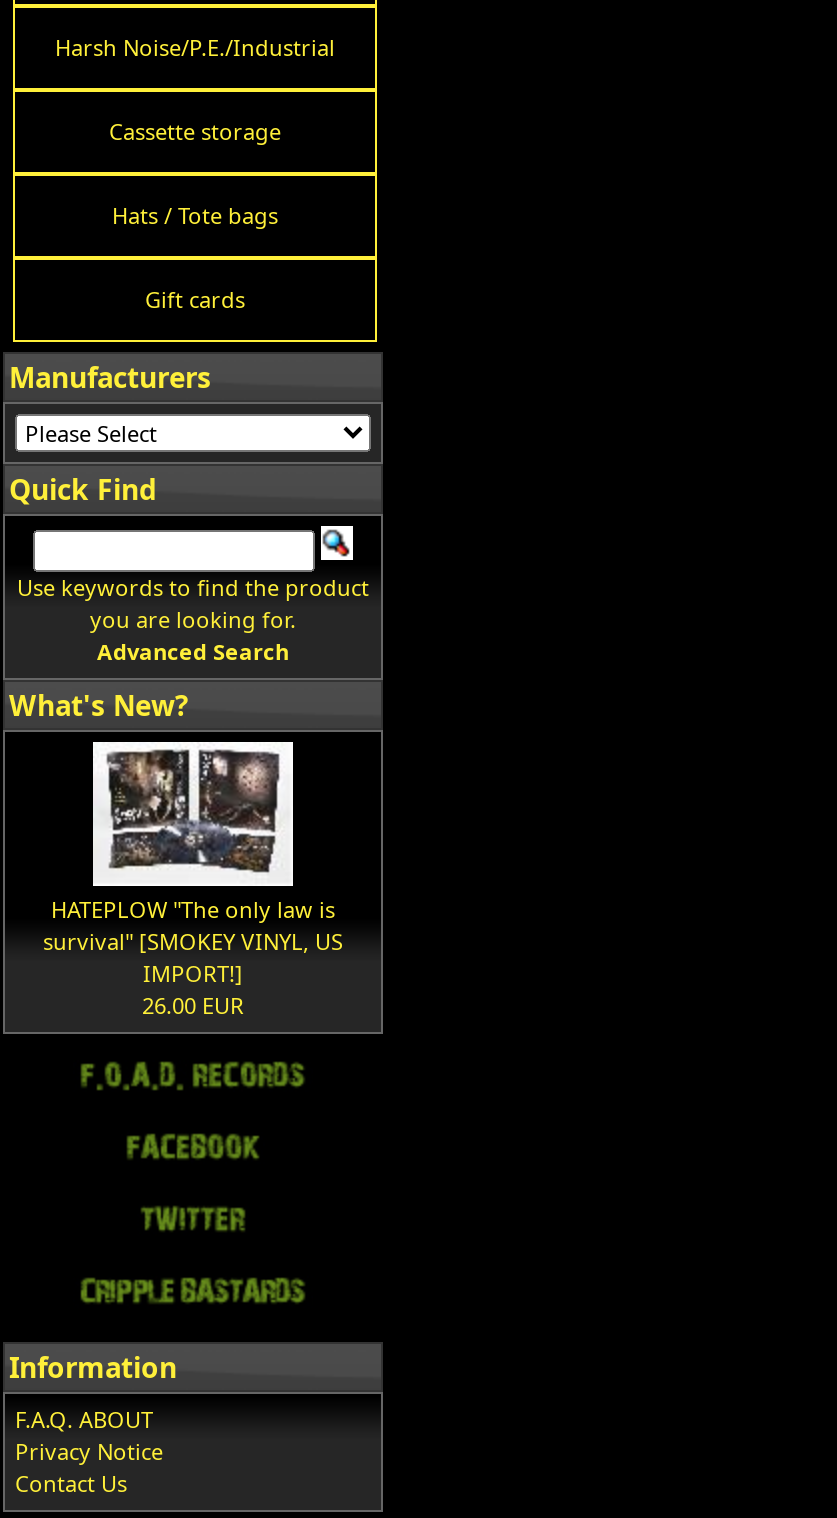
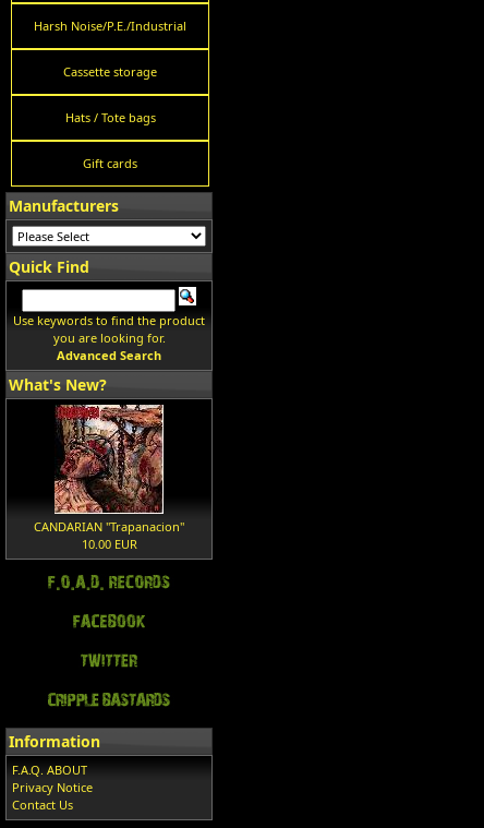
- [image]
- HATEPLOW "The only law is
- survival" [SMOKEY VINYL, US
- IMPORT!]
- 26.00 EUR
+ [image]
+ CANDARIAN "Trapanacion"
+ 10.00 EUR
